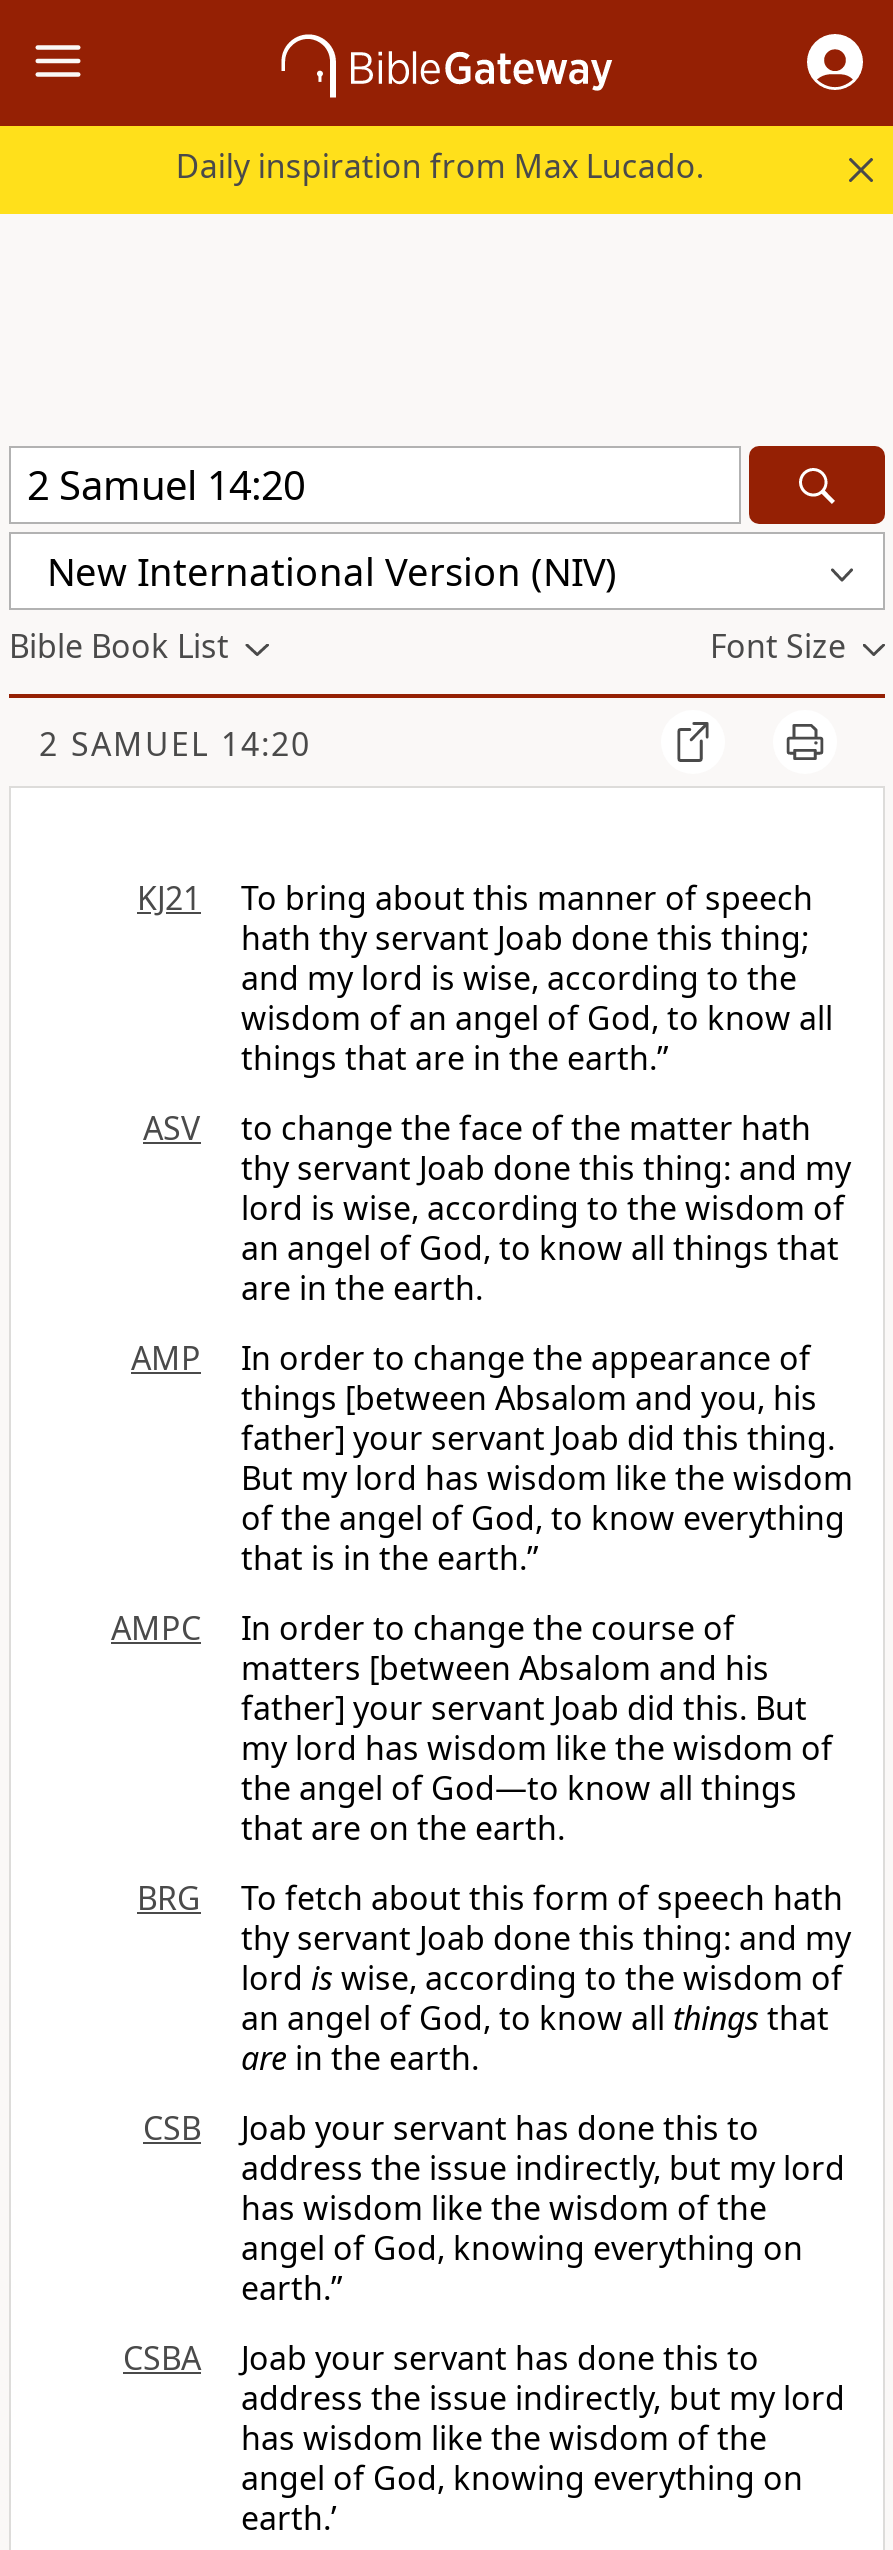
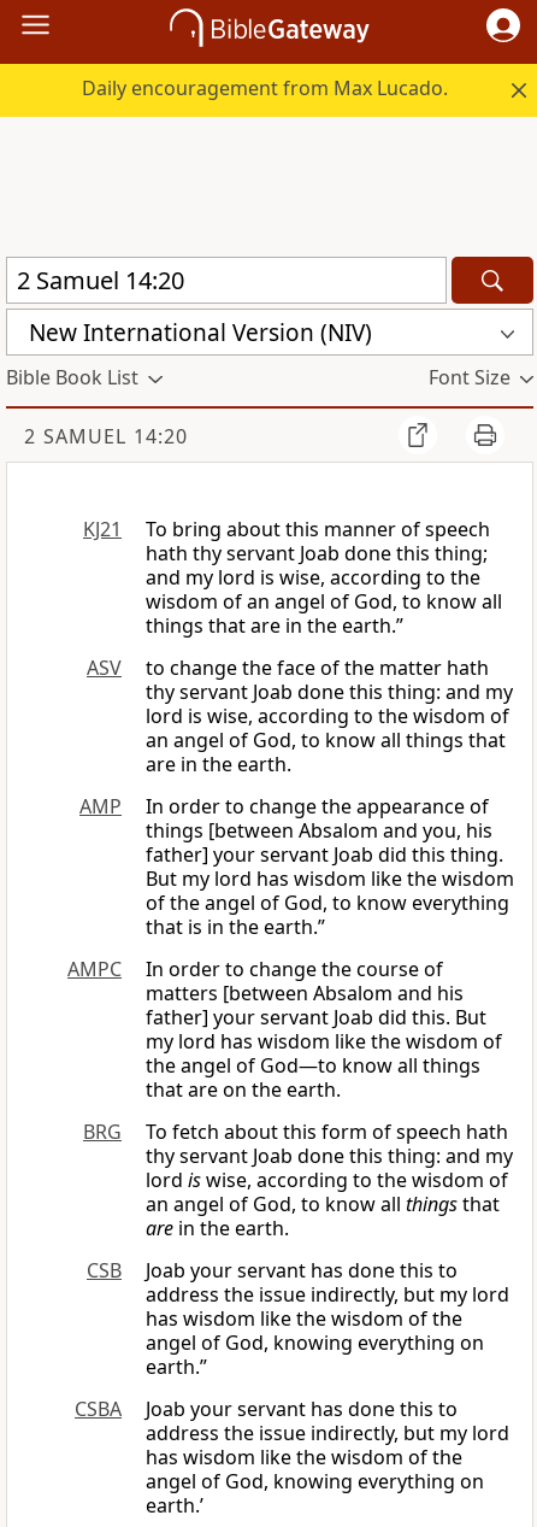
- Daily inspiration from Max Lucado.
+ Daily encouragement from Max Lucado.
